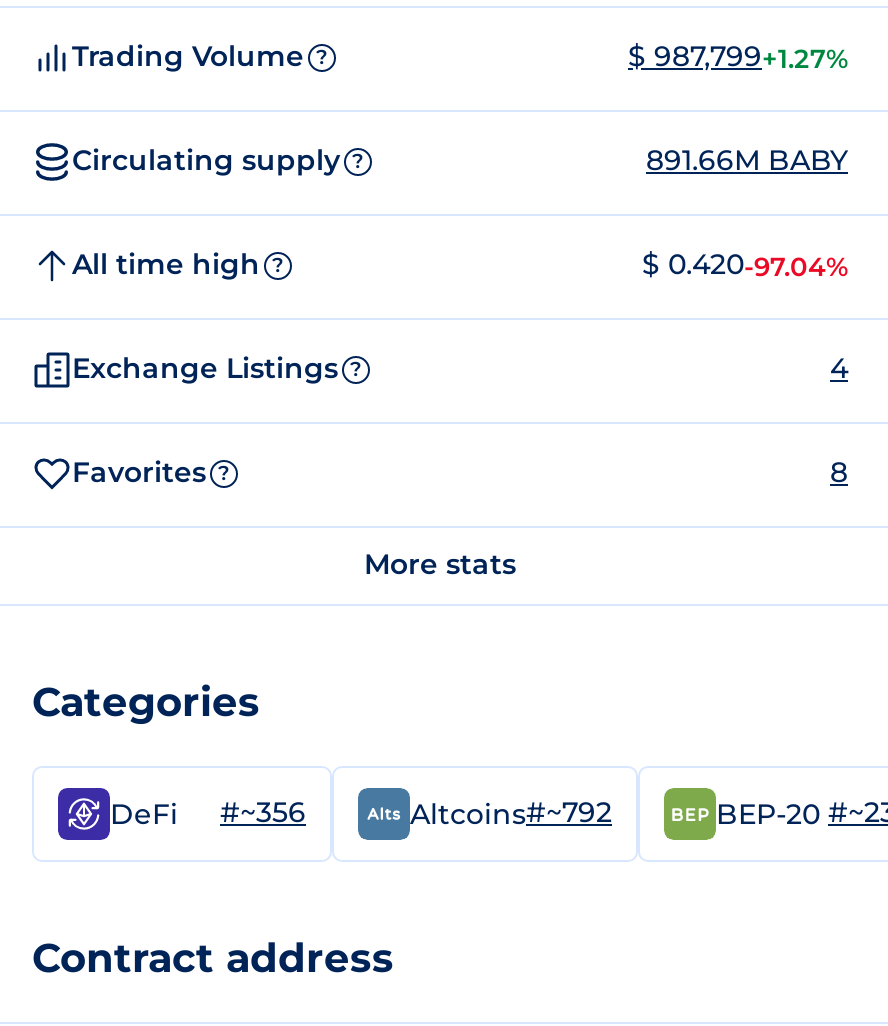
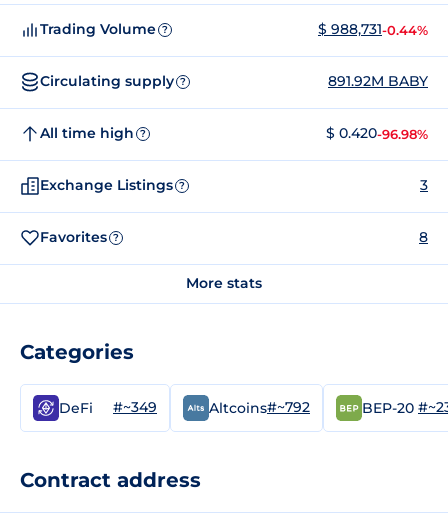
- $ 987,799+1.27%
+ $ 988,731-0.44%

- 891.66M BABY
+ 891.92M BABY

- $ 0.420-97.04%
+ $ 0.420-96.98%

- 4
+ 3

- DeFi #~356
+ DeFi #~349
